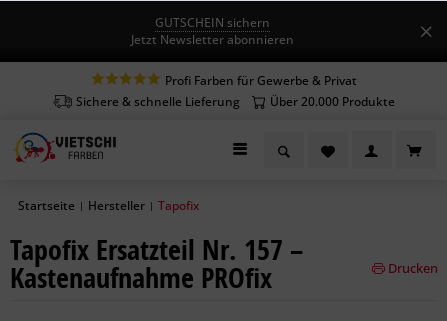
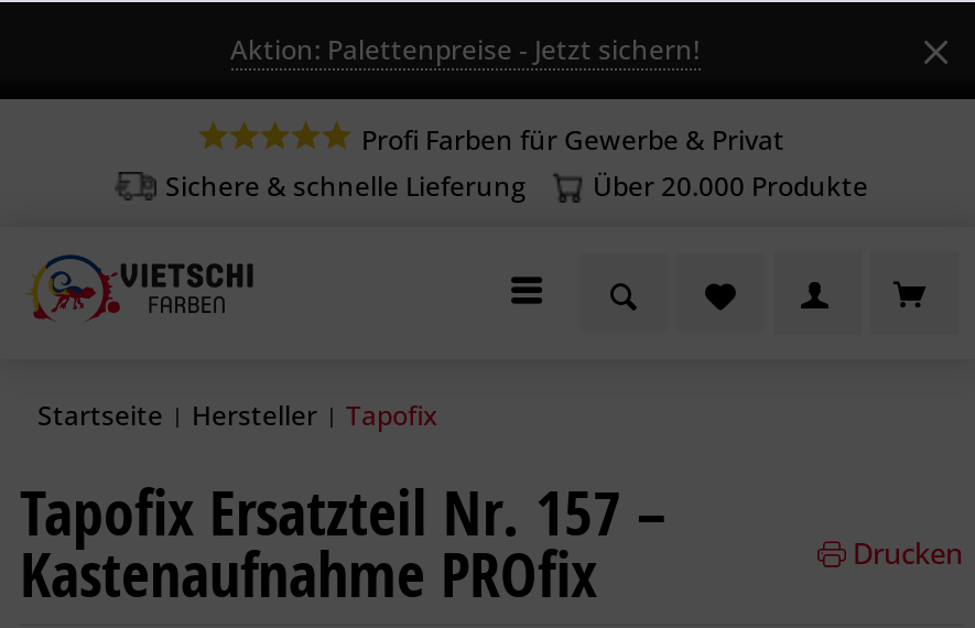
- GUTSCHEIN sichern
- Jetzt Newsletter abonnieren
+ Aktion: Palettenpreise - Jetzt sichern!
